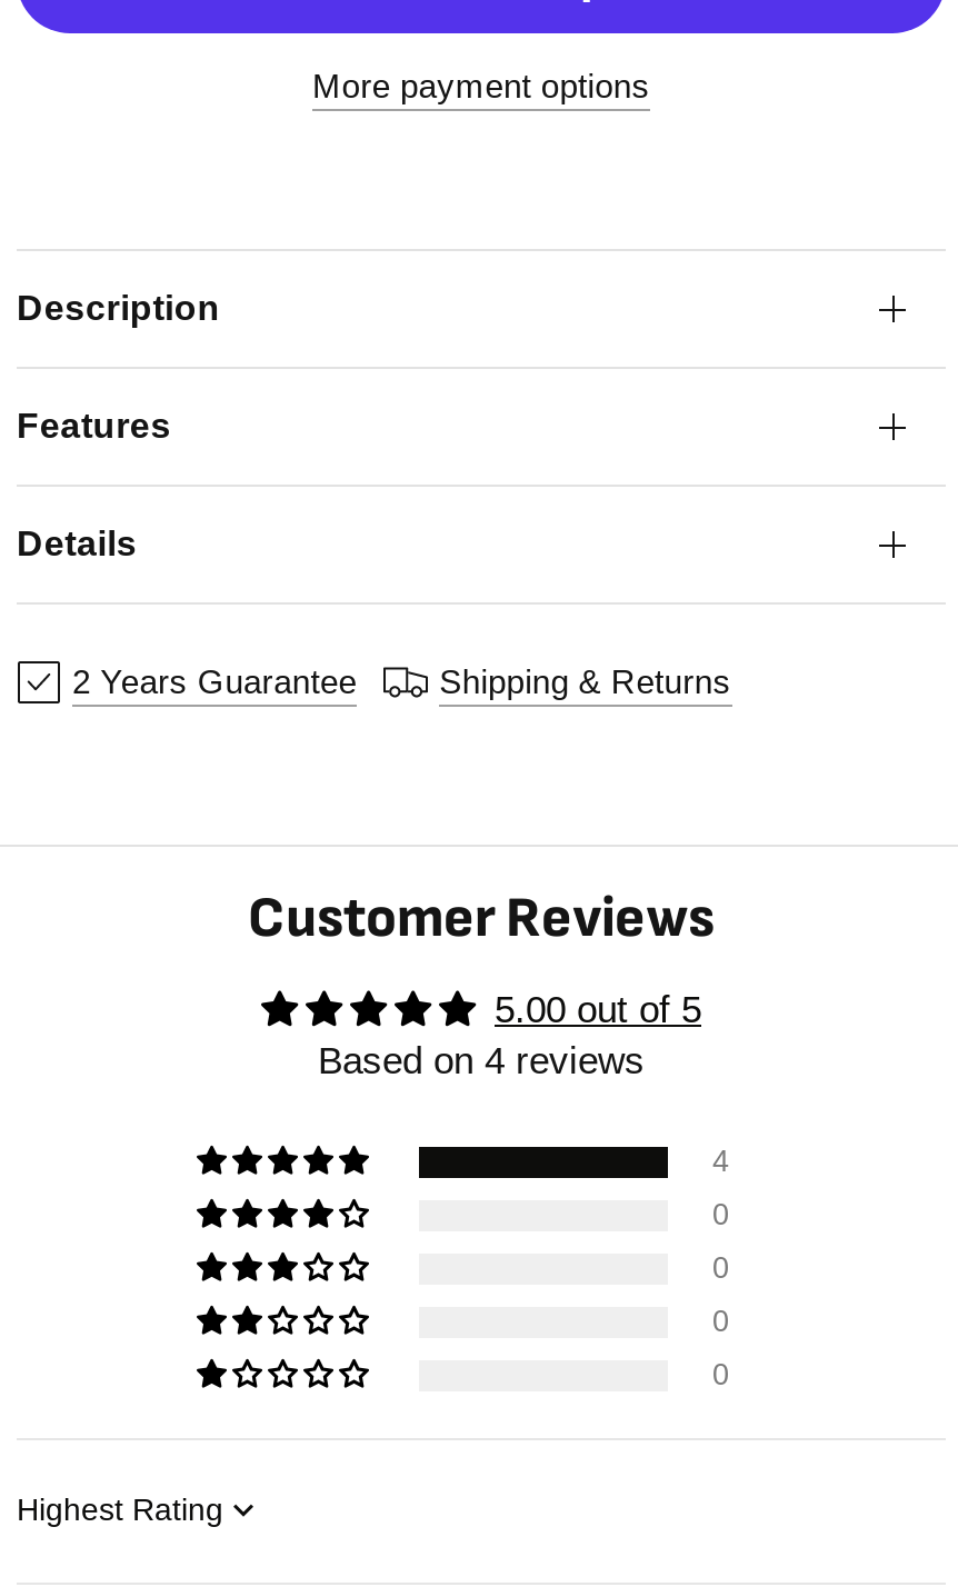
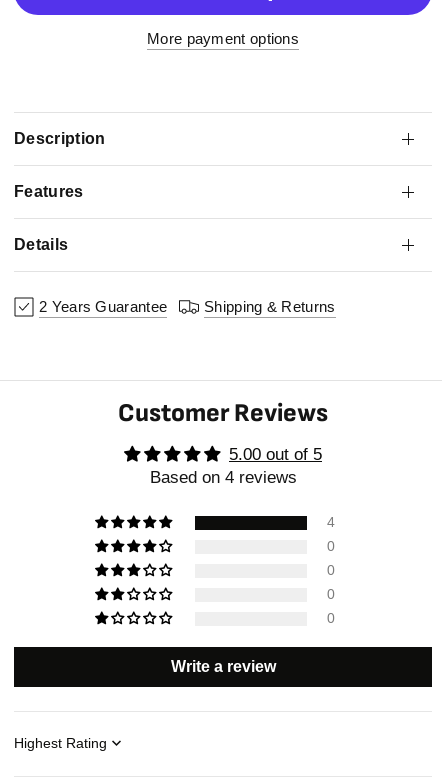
+ Write a review
